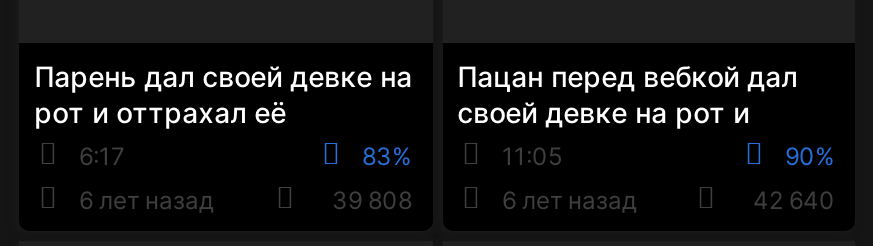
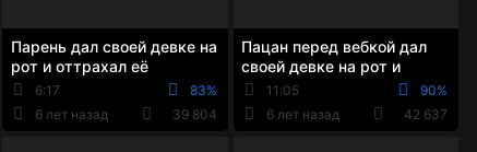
- 39 808
+ 39 804

- 42 640
+ 42 637
